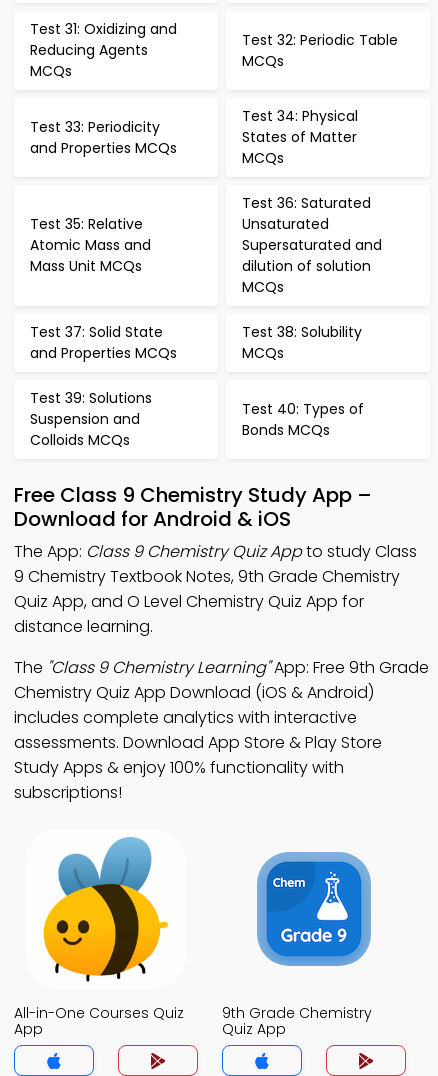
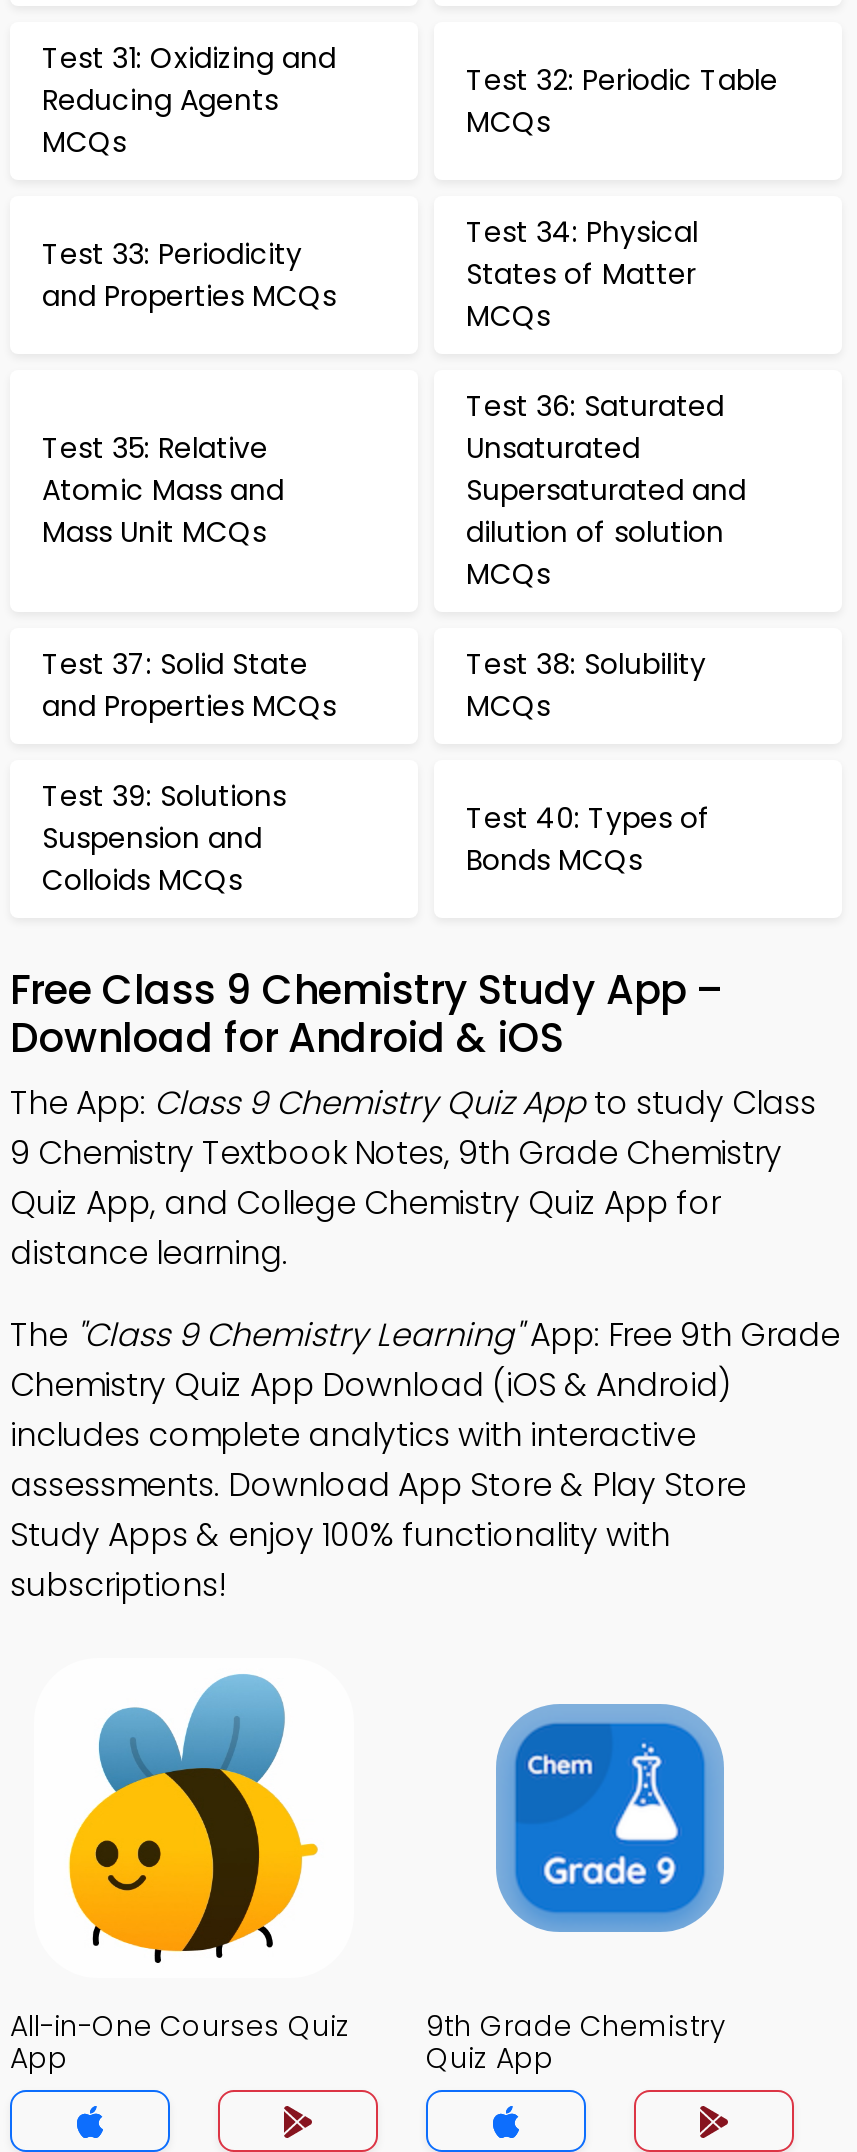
- Quiz App, and O Level Chemistry Quiz App for
+ Quiz App, and College Chemistry Quiz App for
